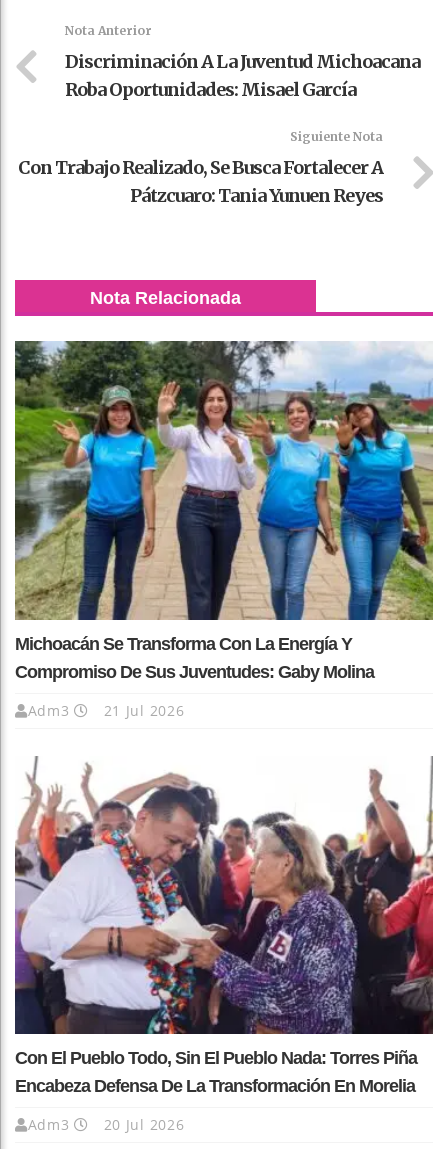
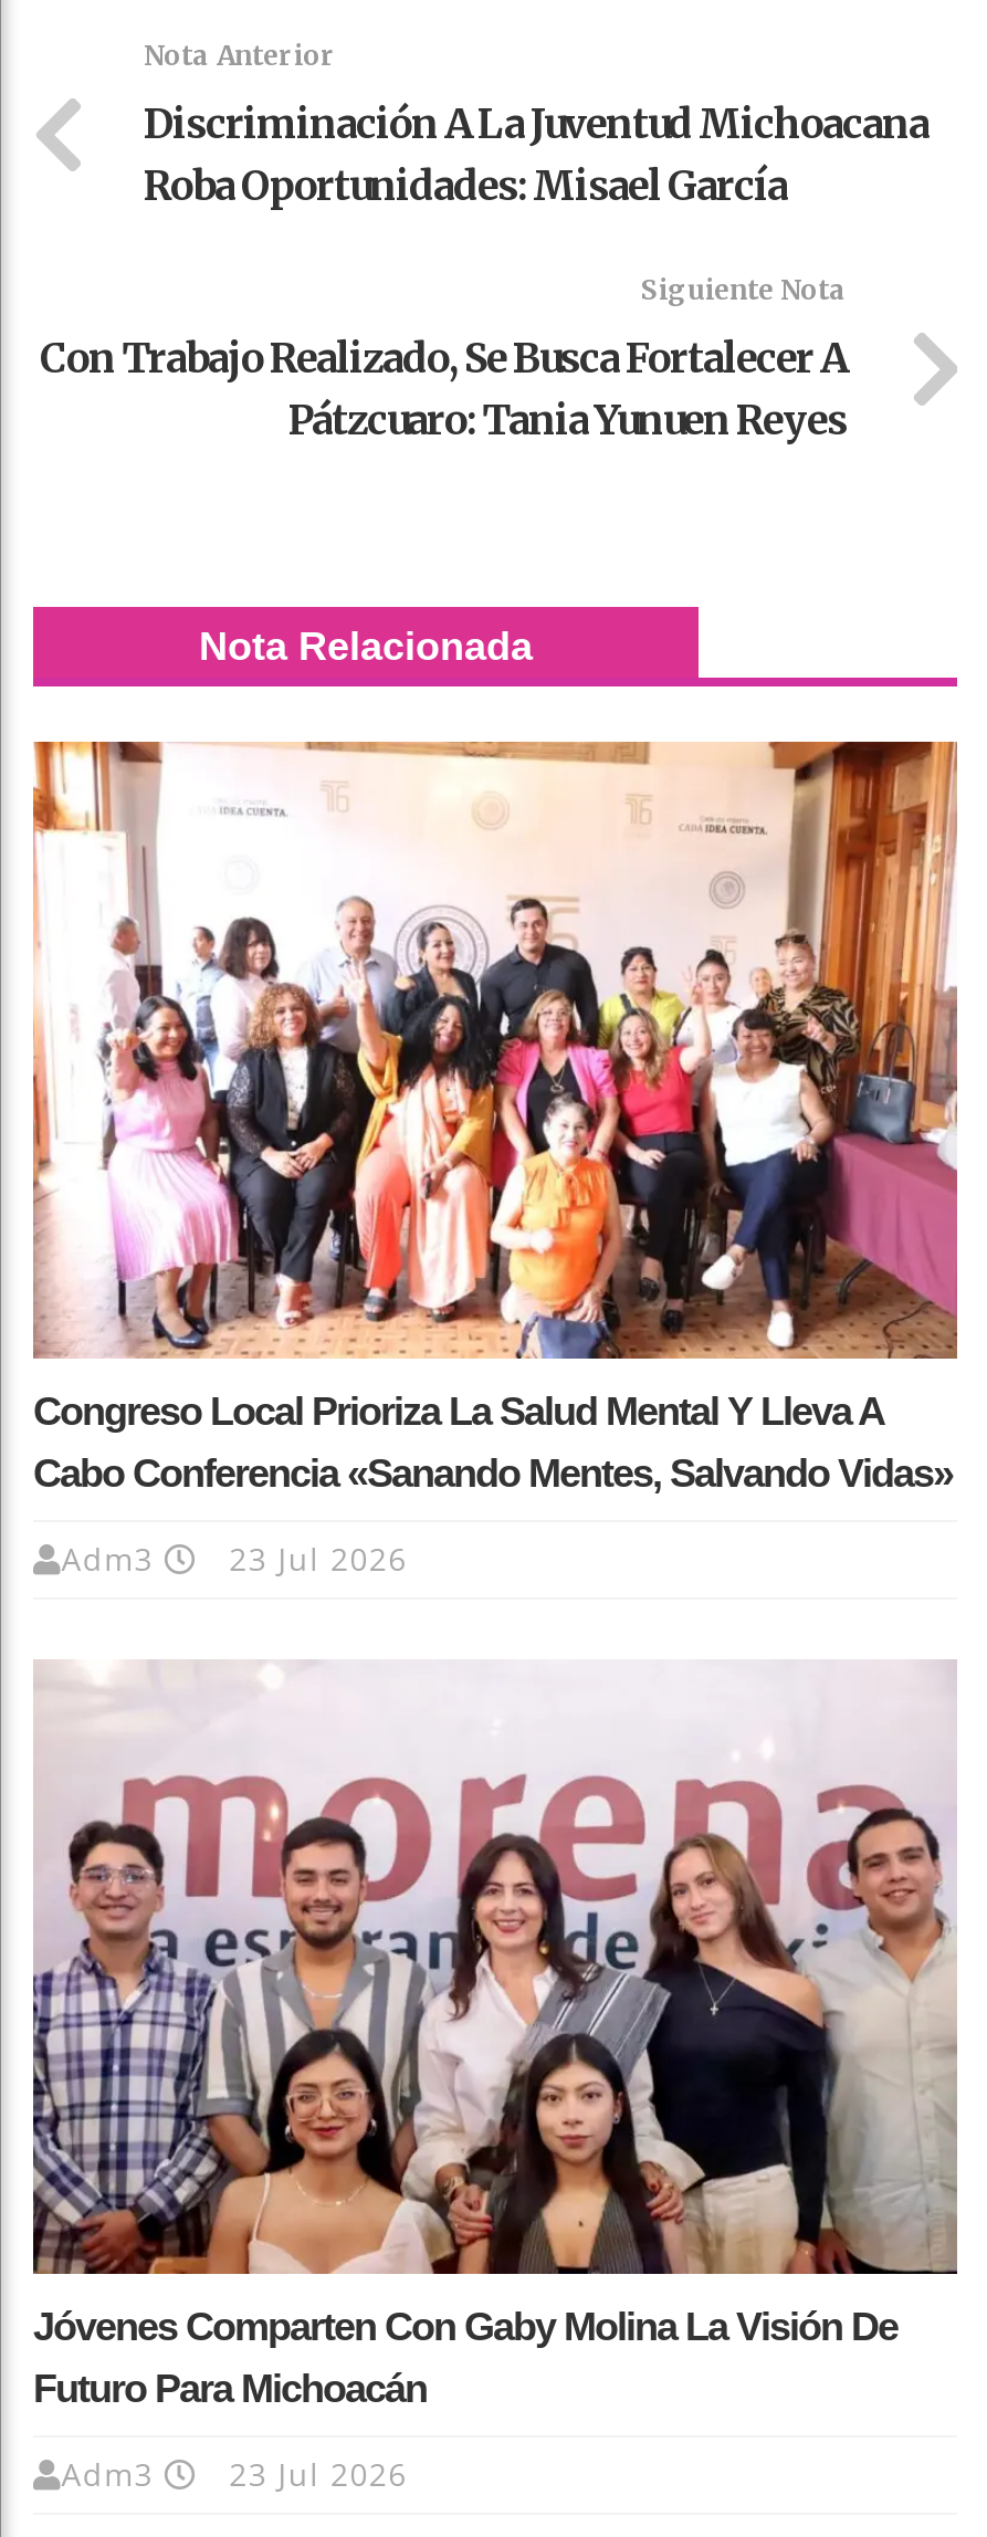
- [image]
- Michoacán Se Transforma Con La Energía Y
- Compromiso De Sus Juventudes: Gaby Molina
+ [image]
+ Congreso Local Prioriza La Salud Mental Y Lleva A
+ Cabo Conferencia «Sanando Mentes, Salvando Vidas»

- Adm3 21 Jul 2026
+ Adm3 23 Jul 2026

- [image]
- Con El Pueblo Todo, Sin El Pueblo Nada: Torres Piña
- Encabeza Defensa De La Transformación En Morelia
+ [image]
+ Jóvenes Comparten Con Gaby Molina La Visión De
+ Futuro Para Michoacán

- Adm3 20 Jul 2026
+ Adm3 23 Jul 2026
